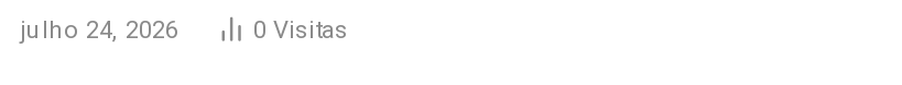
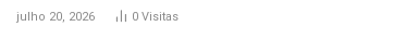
- julho 24, 2026
+ julho 20, 2026
